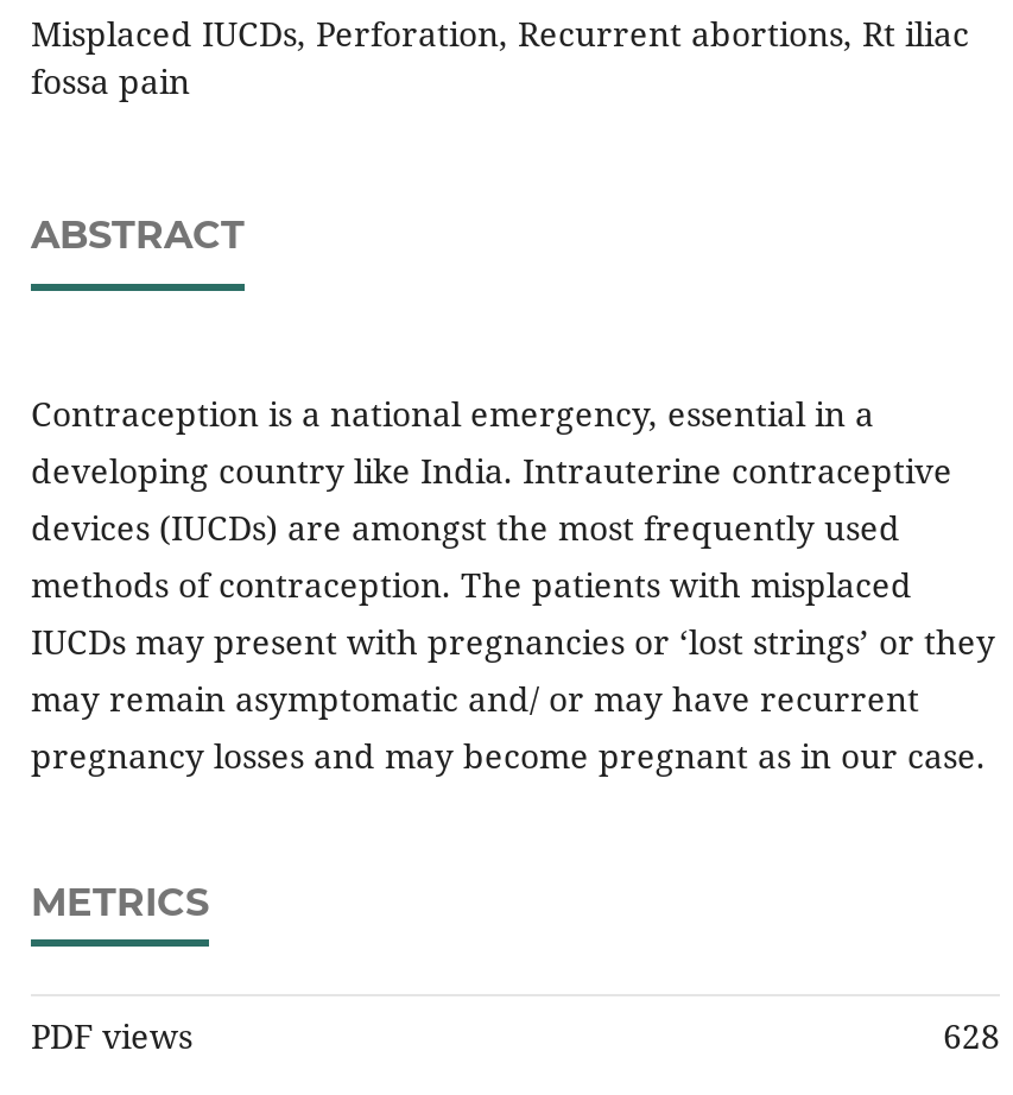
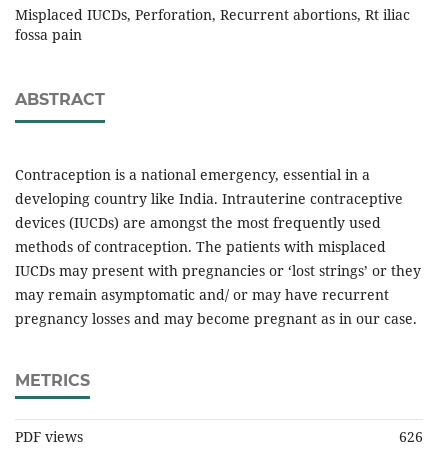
- 628
+ 626
